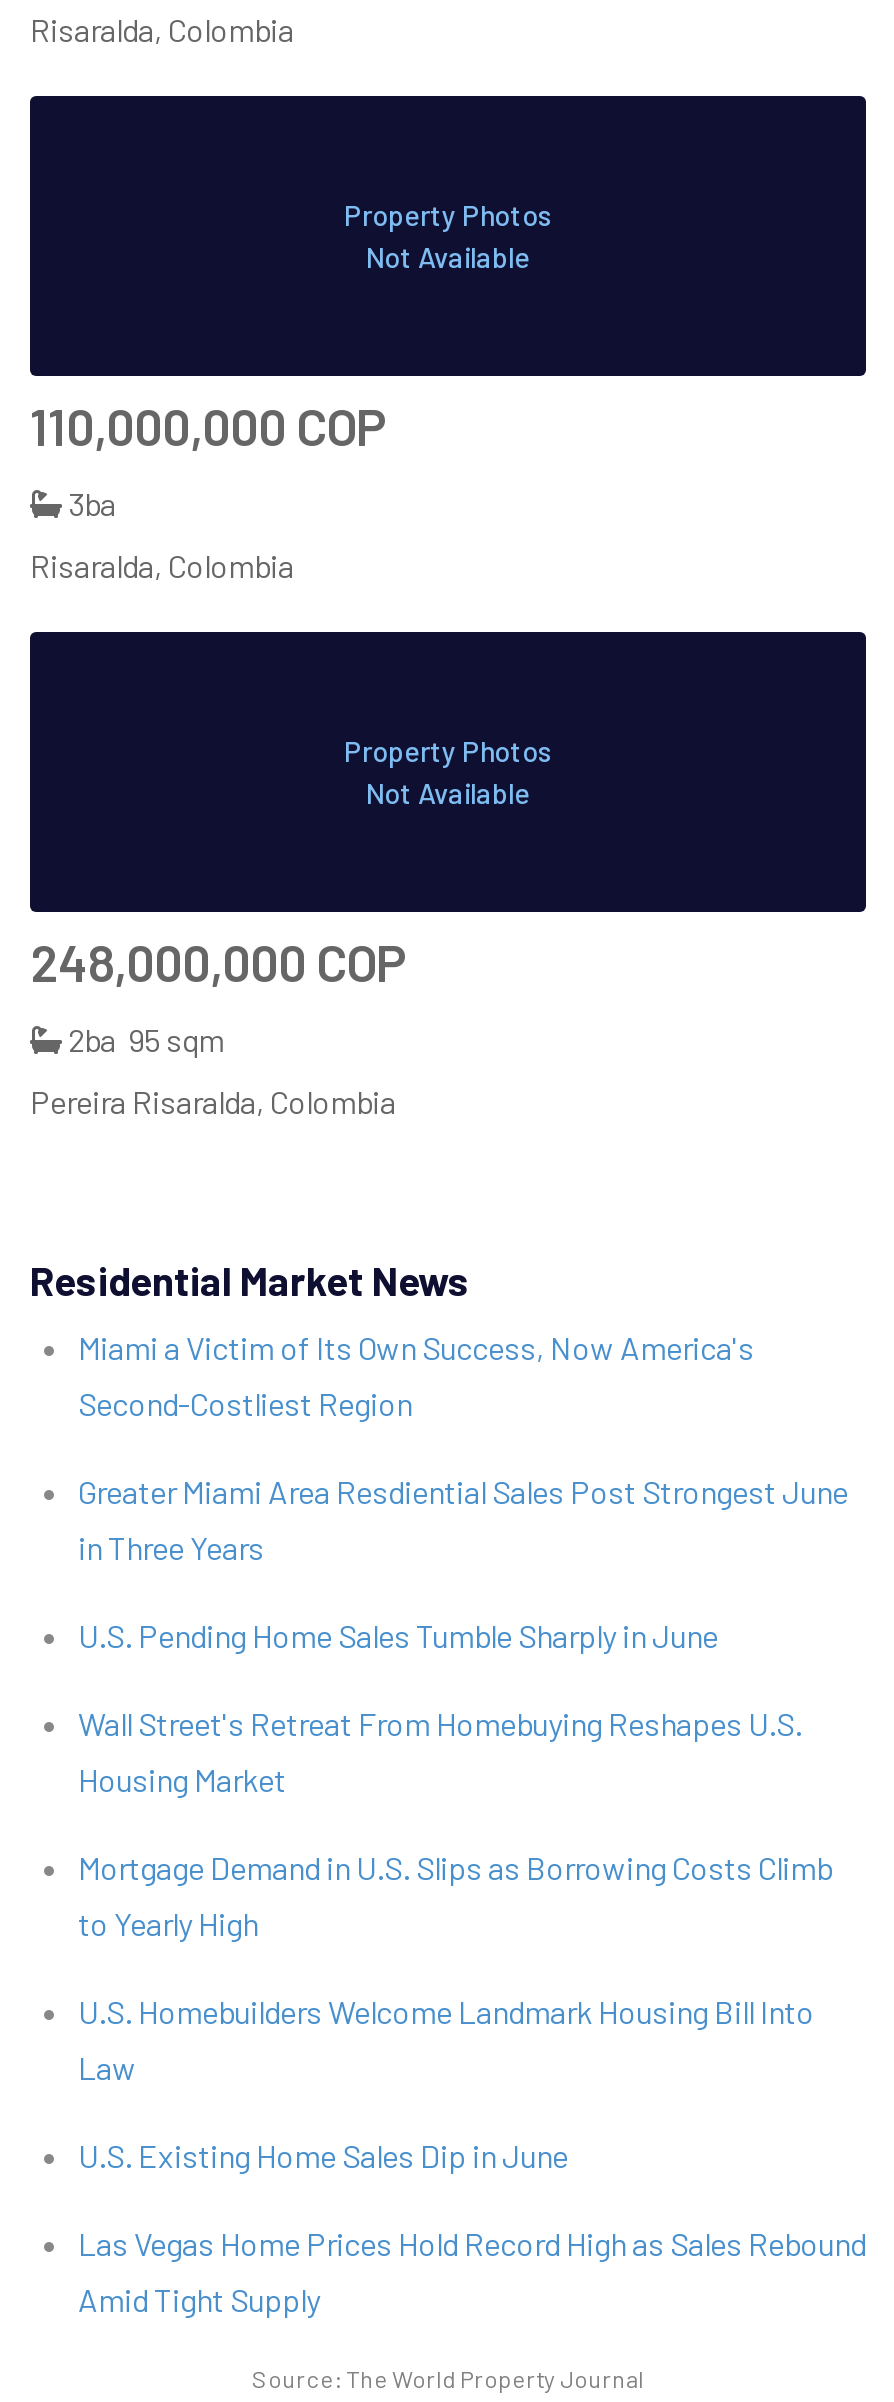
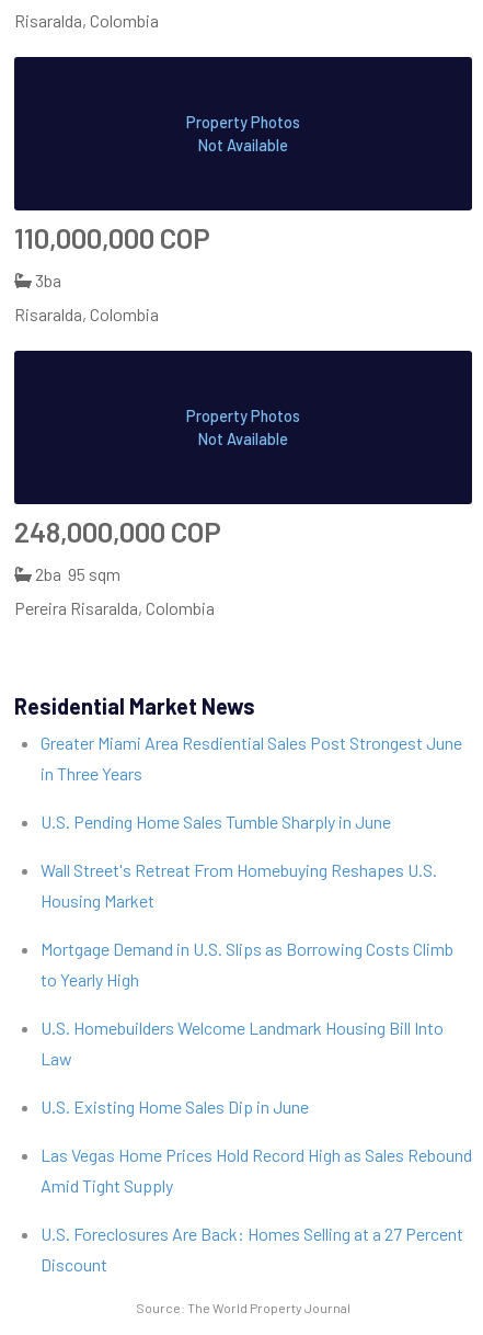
- Miami a Victim of Its Own Success, Now America's
- Second-Costliest Region

moved up: Greater Miami Area Resdiential Sales Post Strongest June | in Three Years | U.S. Pending Home Sales Tumble Sharply in June | ... | Las Vegas Home Prices Hold Record High as Sales Rebound | Amid Tight Supply

+ U.S. Foreclosures Are Back: Homes Selling at a 27 Percent
+ Discount
